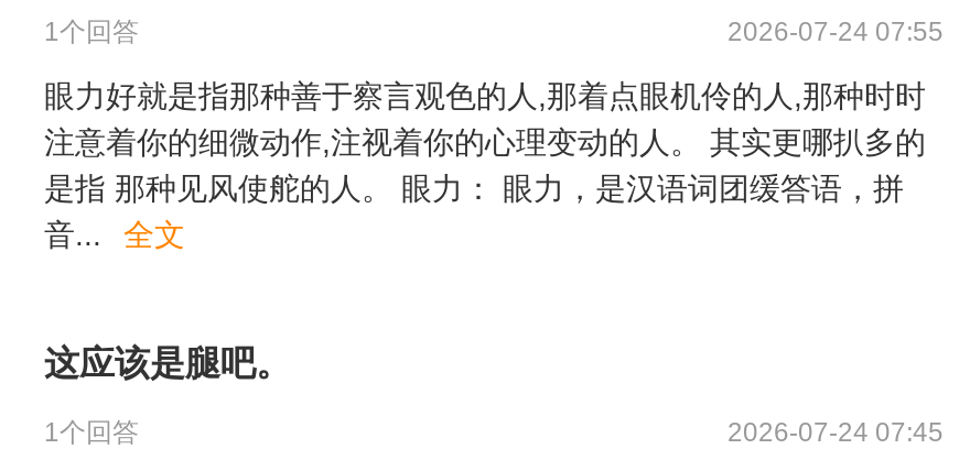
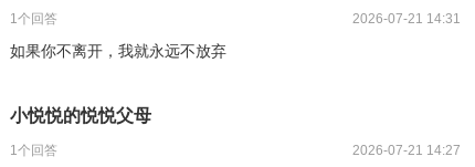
- 2026-07-24 07:55
+ 2026-07-21 14:31

- 眼力好就是指那种善于察言观色的人,那着点眼机伶的人,那种时时
- 注意着你的细微动作,注视着你的心理变动的人。 其实更哪扒多的
- 是指 那种见风使舵的人。 眼力： 眼力，是汉语词团缓答语，拼
- 音...
- 全文
+ 如果你不离开，我就永远不放弃

- 这应该是腿吧。
+ 小悦悦的悦悦父母

- 2026-07-24 07:45
+ 2026-07-21 14:27
